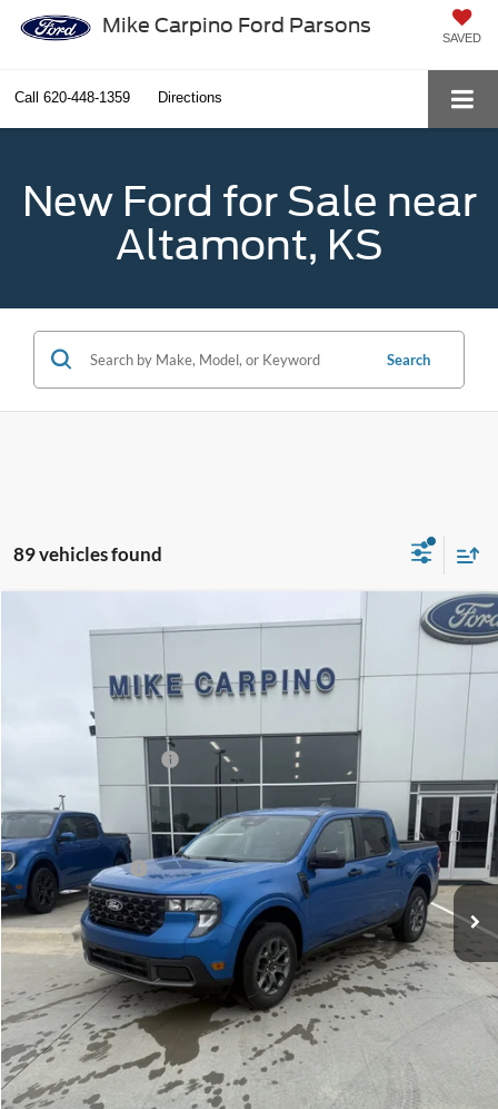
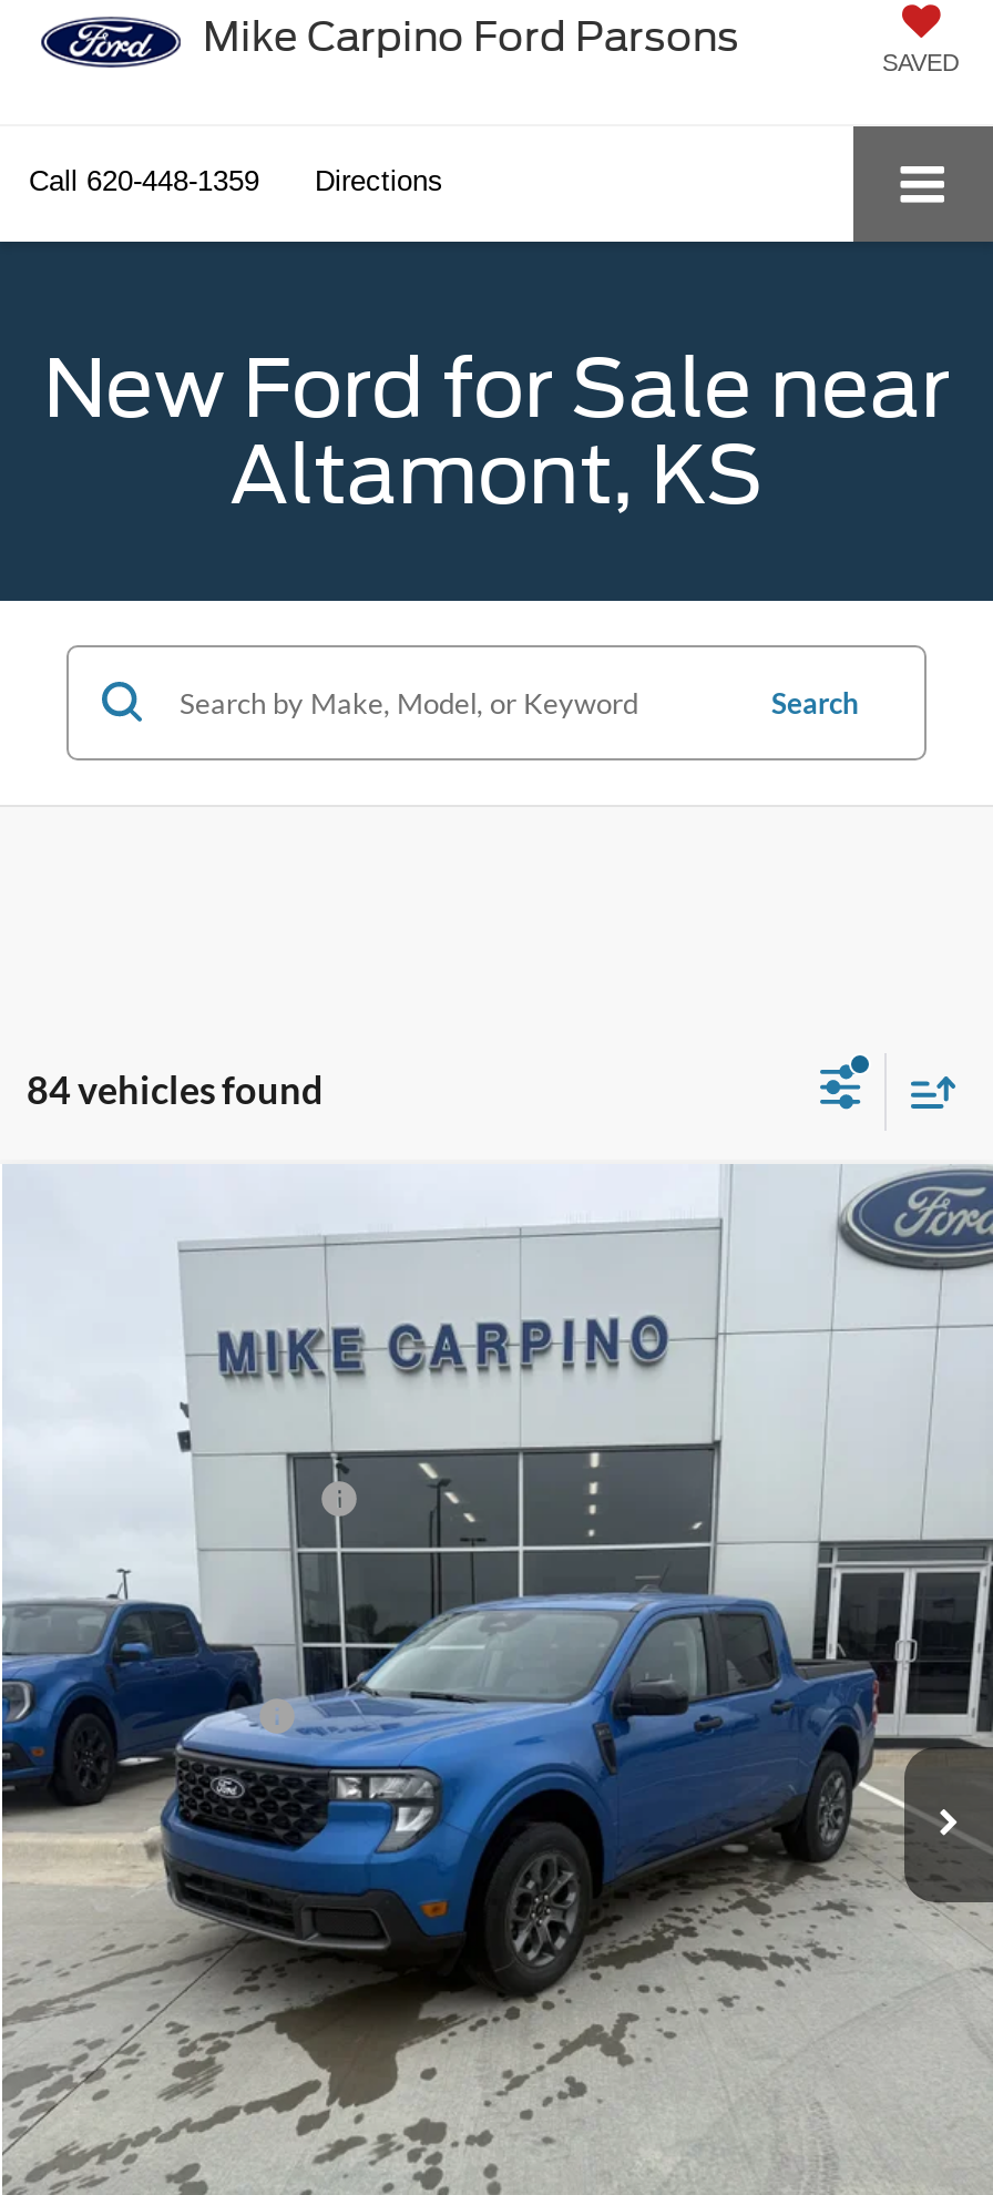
- 89 vehicles found
+ 84 vehicles found
